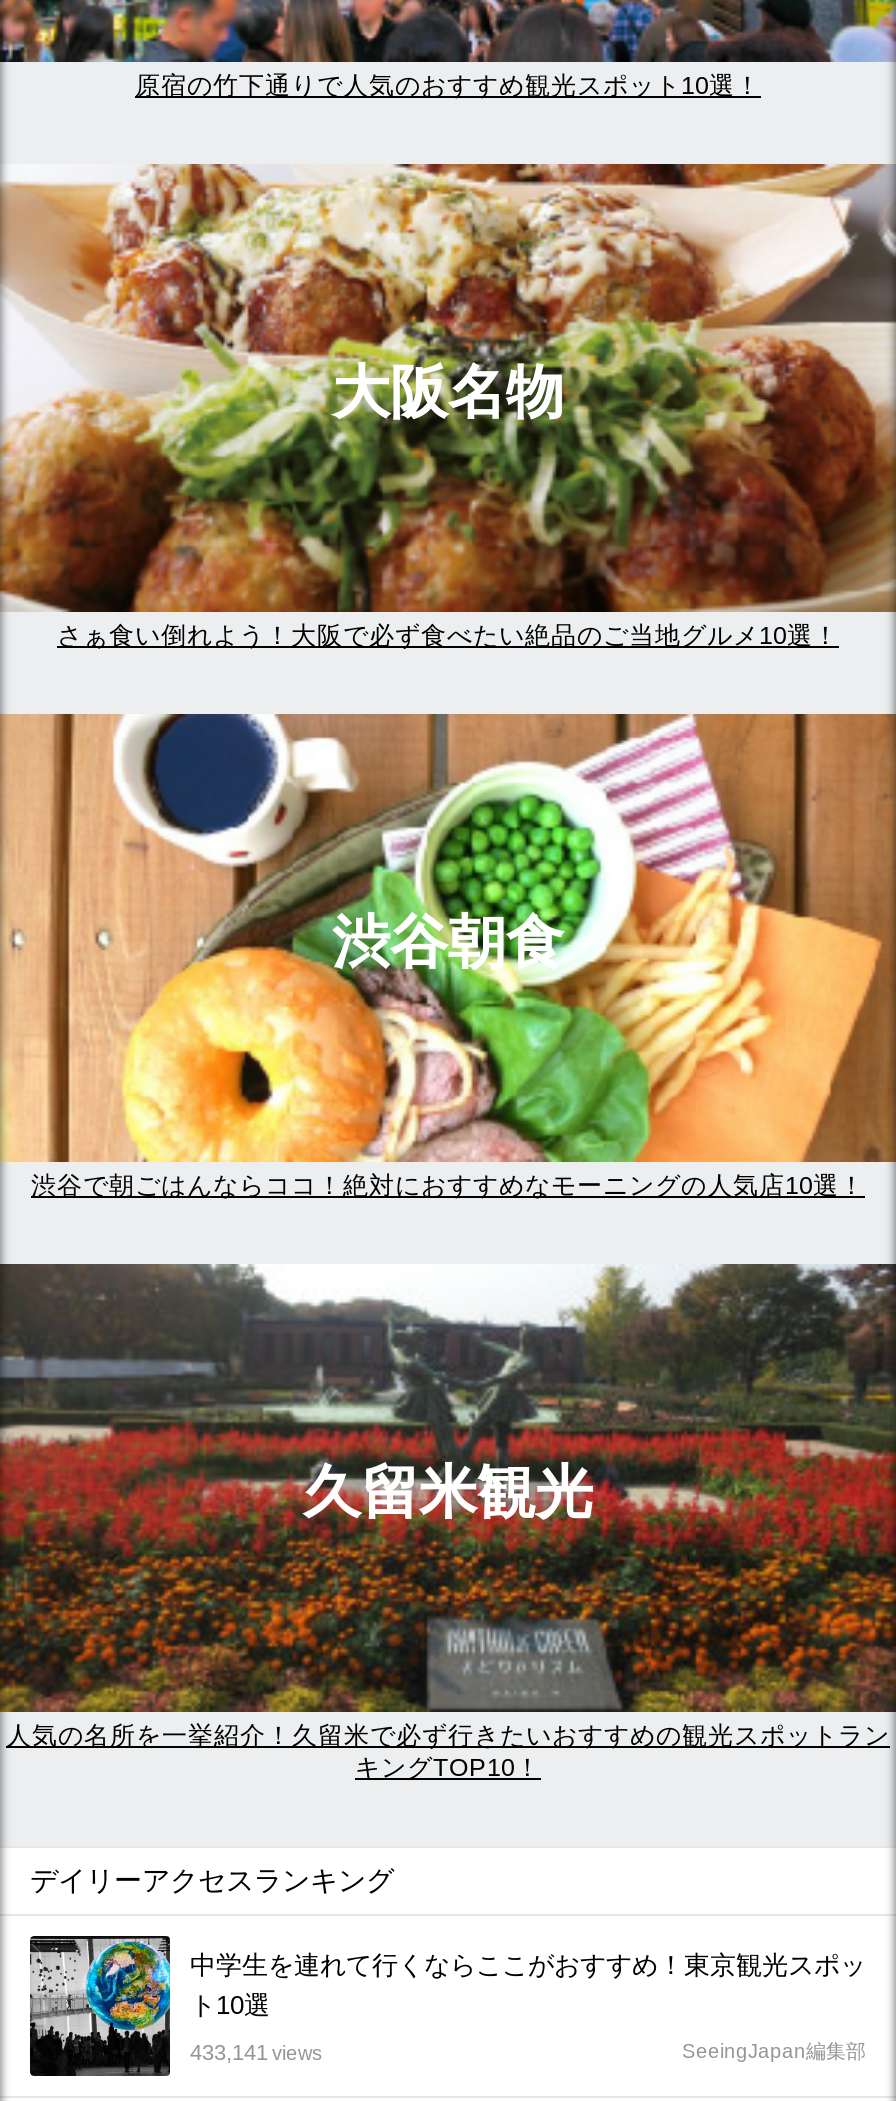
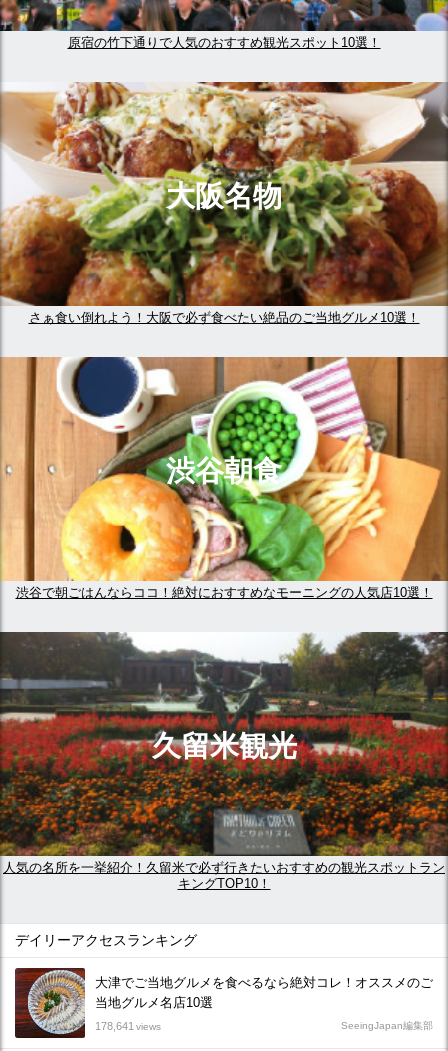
- [image]
- 中学生を連れて行くならここがおすすめ！東京観光スポッ
- ト10選
+ [image]
+ 大津でご当地グルメを食べるなら絶対コレ！オススメのご
+ 当地グルメ名店10選

- 433,141 views
+ 178,641 views
